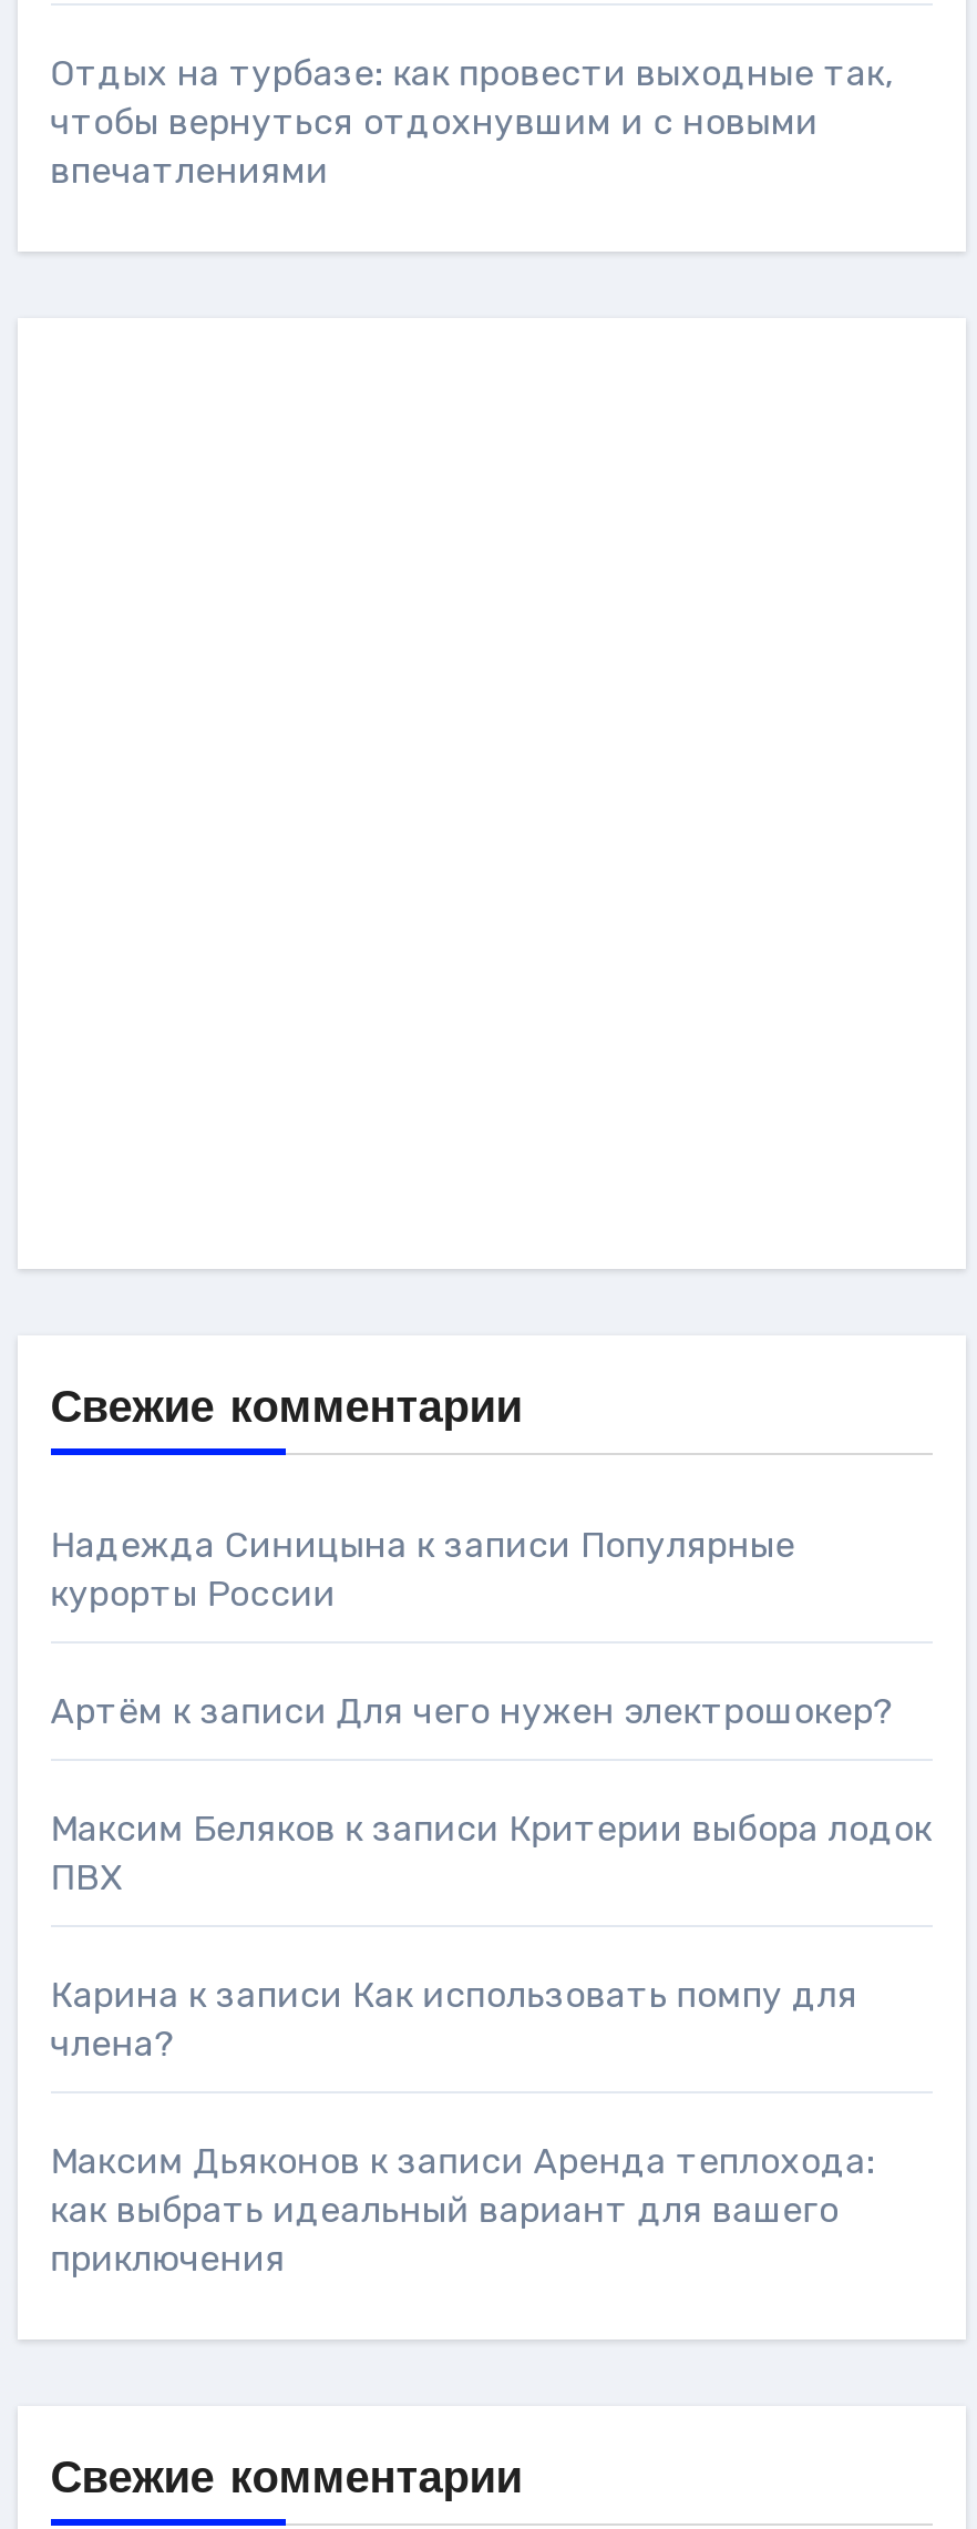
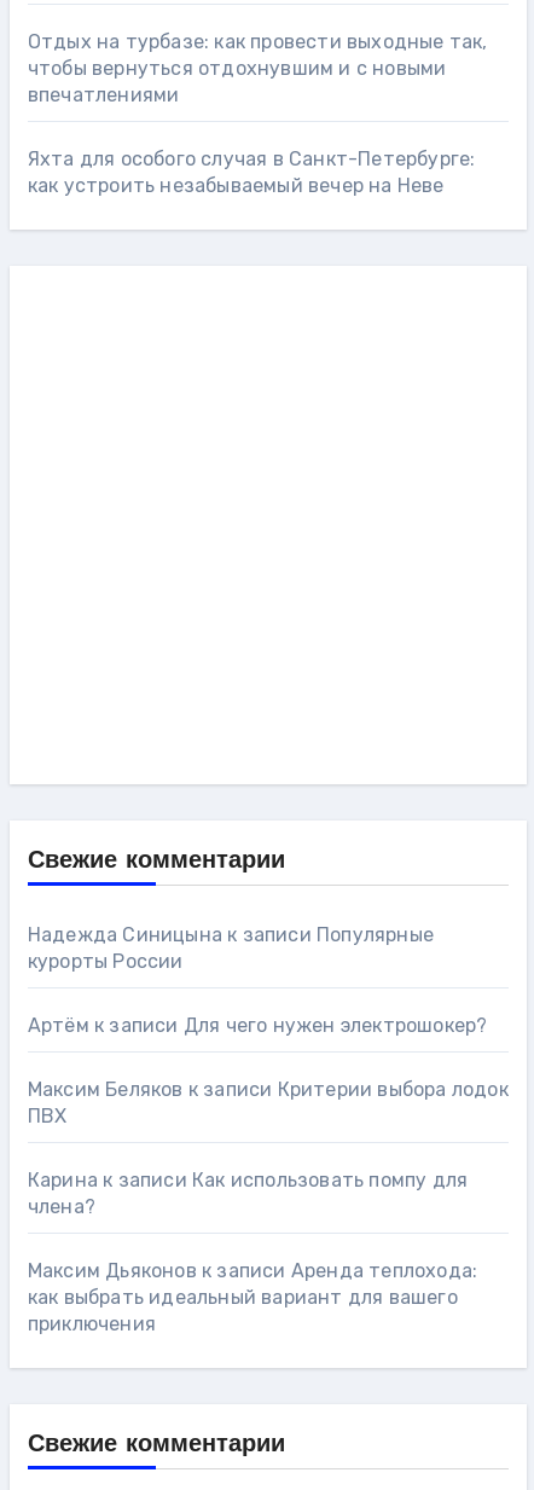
+ Яхта для особого случая в Санкт-Петербурге:
+ как устроить незабываемый вечер на Неве
